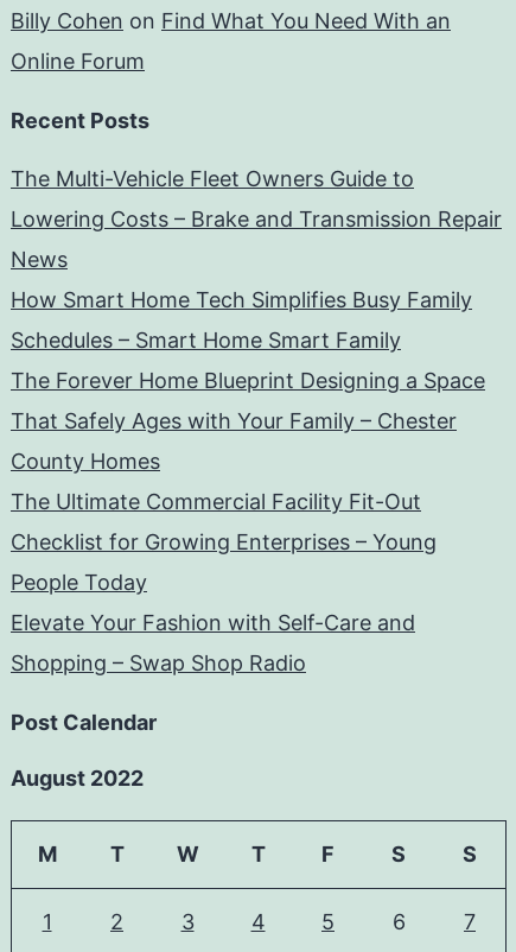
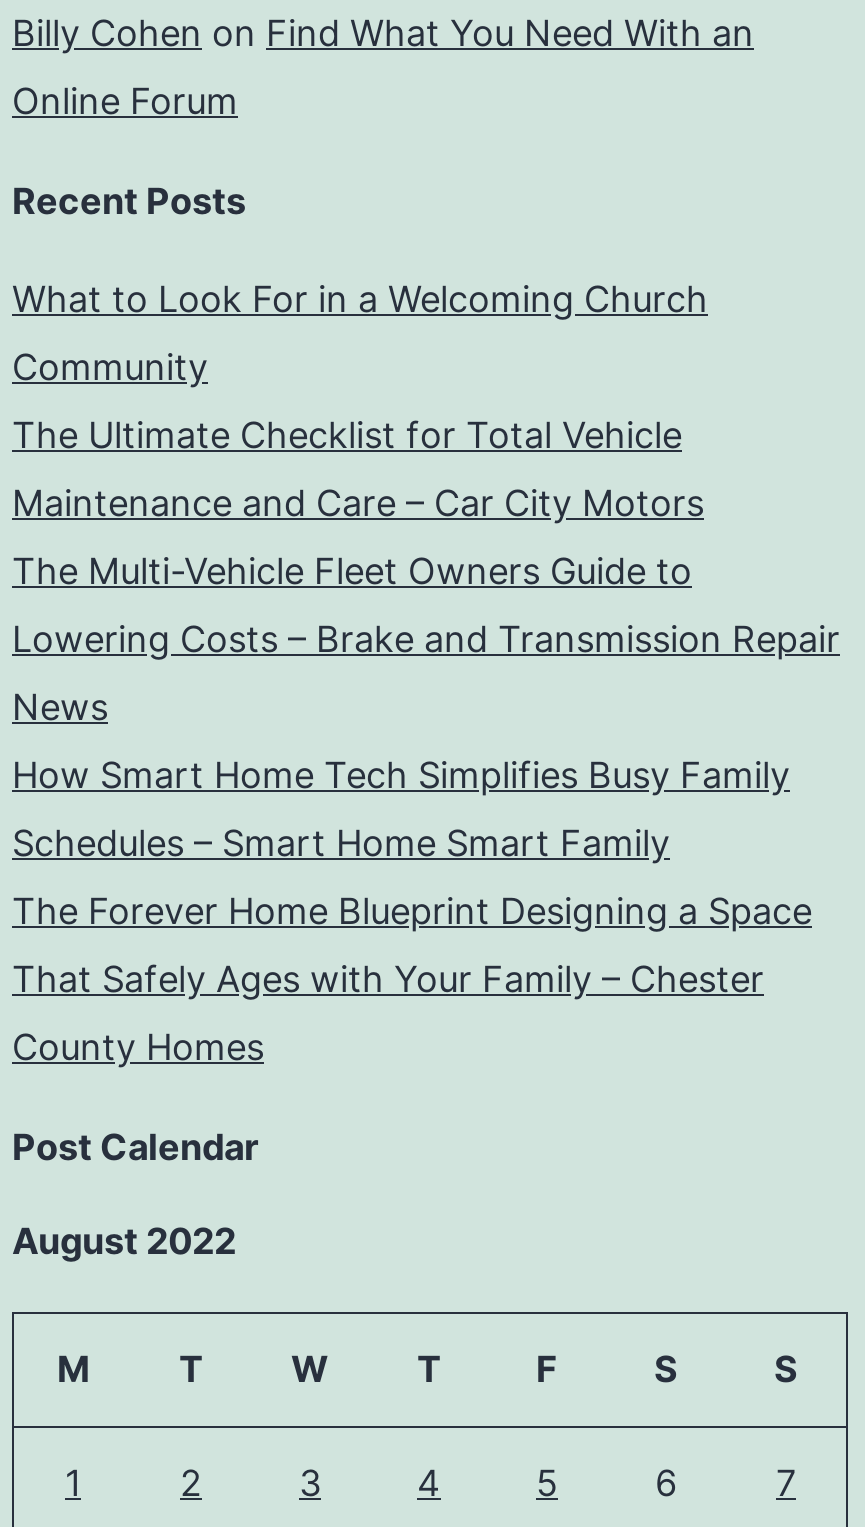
+ What to Look For in a Welcoming Church
+ Community
+ The Ultimate Checklist for Total Vehicle
+ Maintenance and Care – Car City Motors

moved down: The Multi-Vehicle Fleet Owners Guide to | Lowering Costs – Brake and Transmission Repair | News | How Smart Home Tech Simplifies Busy Family | Schedules – Smart Home Smart Family | The Forever Home Blueprint Designing a Space | That Safely Ages with Your Family – Chester | County Homes

- The Ultimate Commercial Facility Fit-Out
- Checklist for Growing Enterprises – Young
- People Today
- Elevate Your Fashion with Self-Care and
- Shopping – Swap Shop Radio
